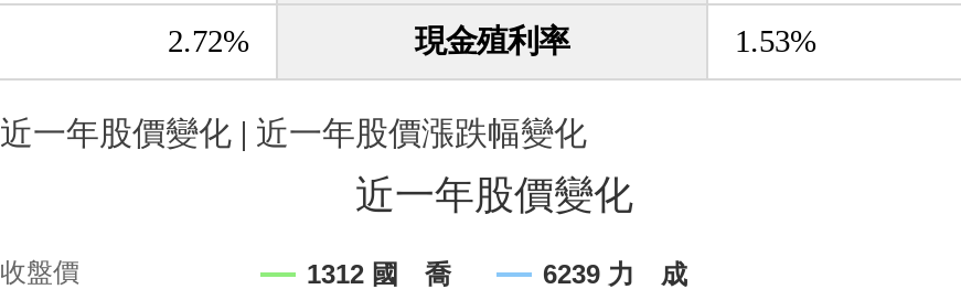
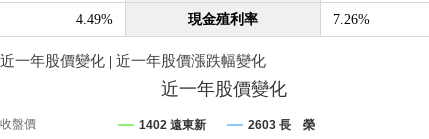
- 2.72%
+ 4.49%

- 1.53%
+ 7.26%

- 1312 國 喬
- 6239 力 成
+ 1402 遠東新
+ 2603 長 榮
